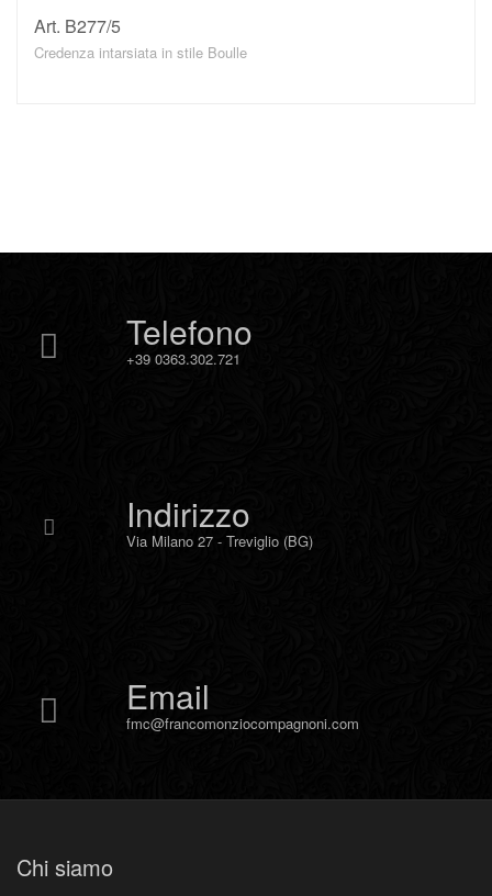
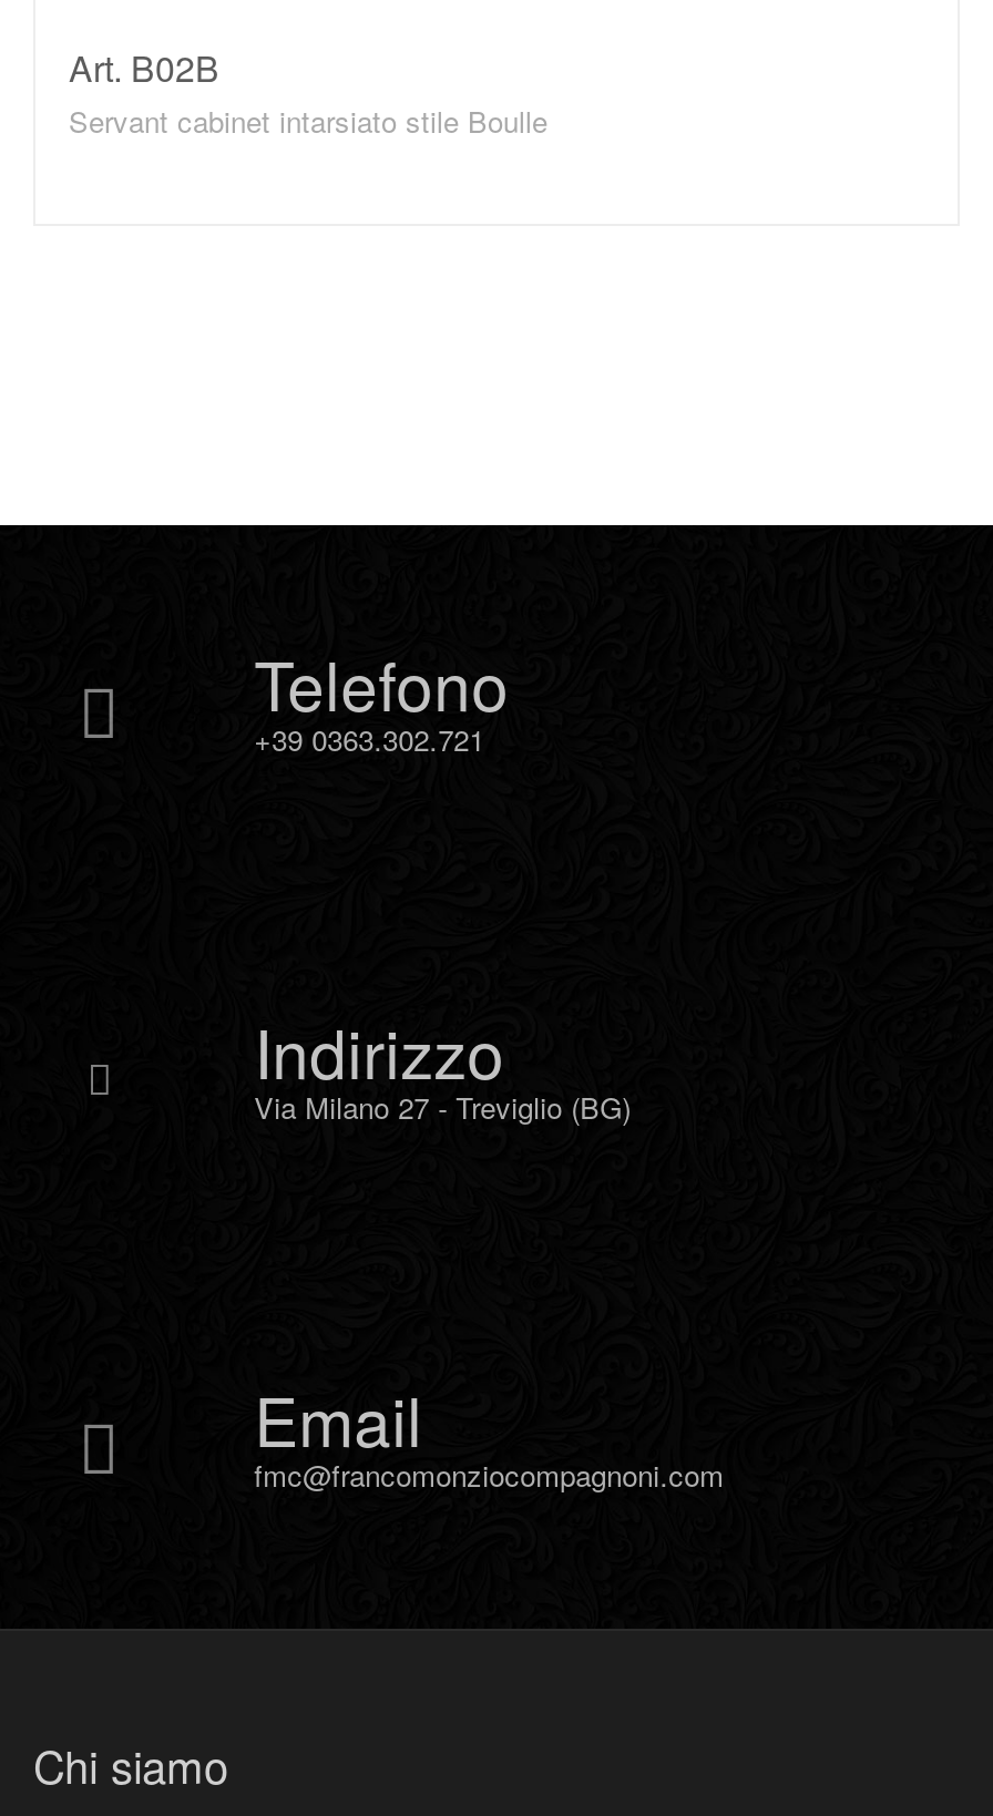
- Art. B277/5
+ Art. B02B

- Credenza intarsiata in stile Boulle
+ Servant cabinet intarsiato stile Boulle
